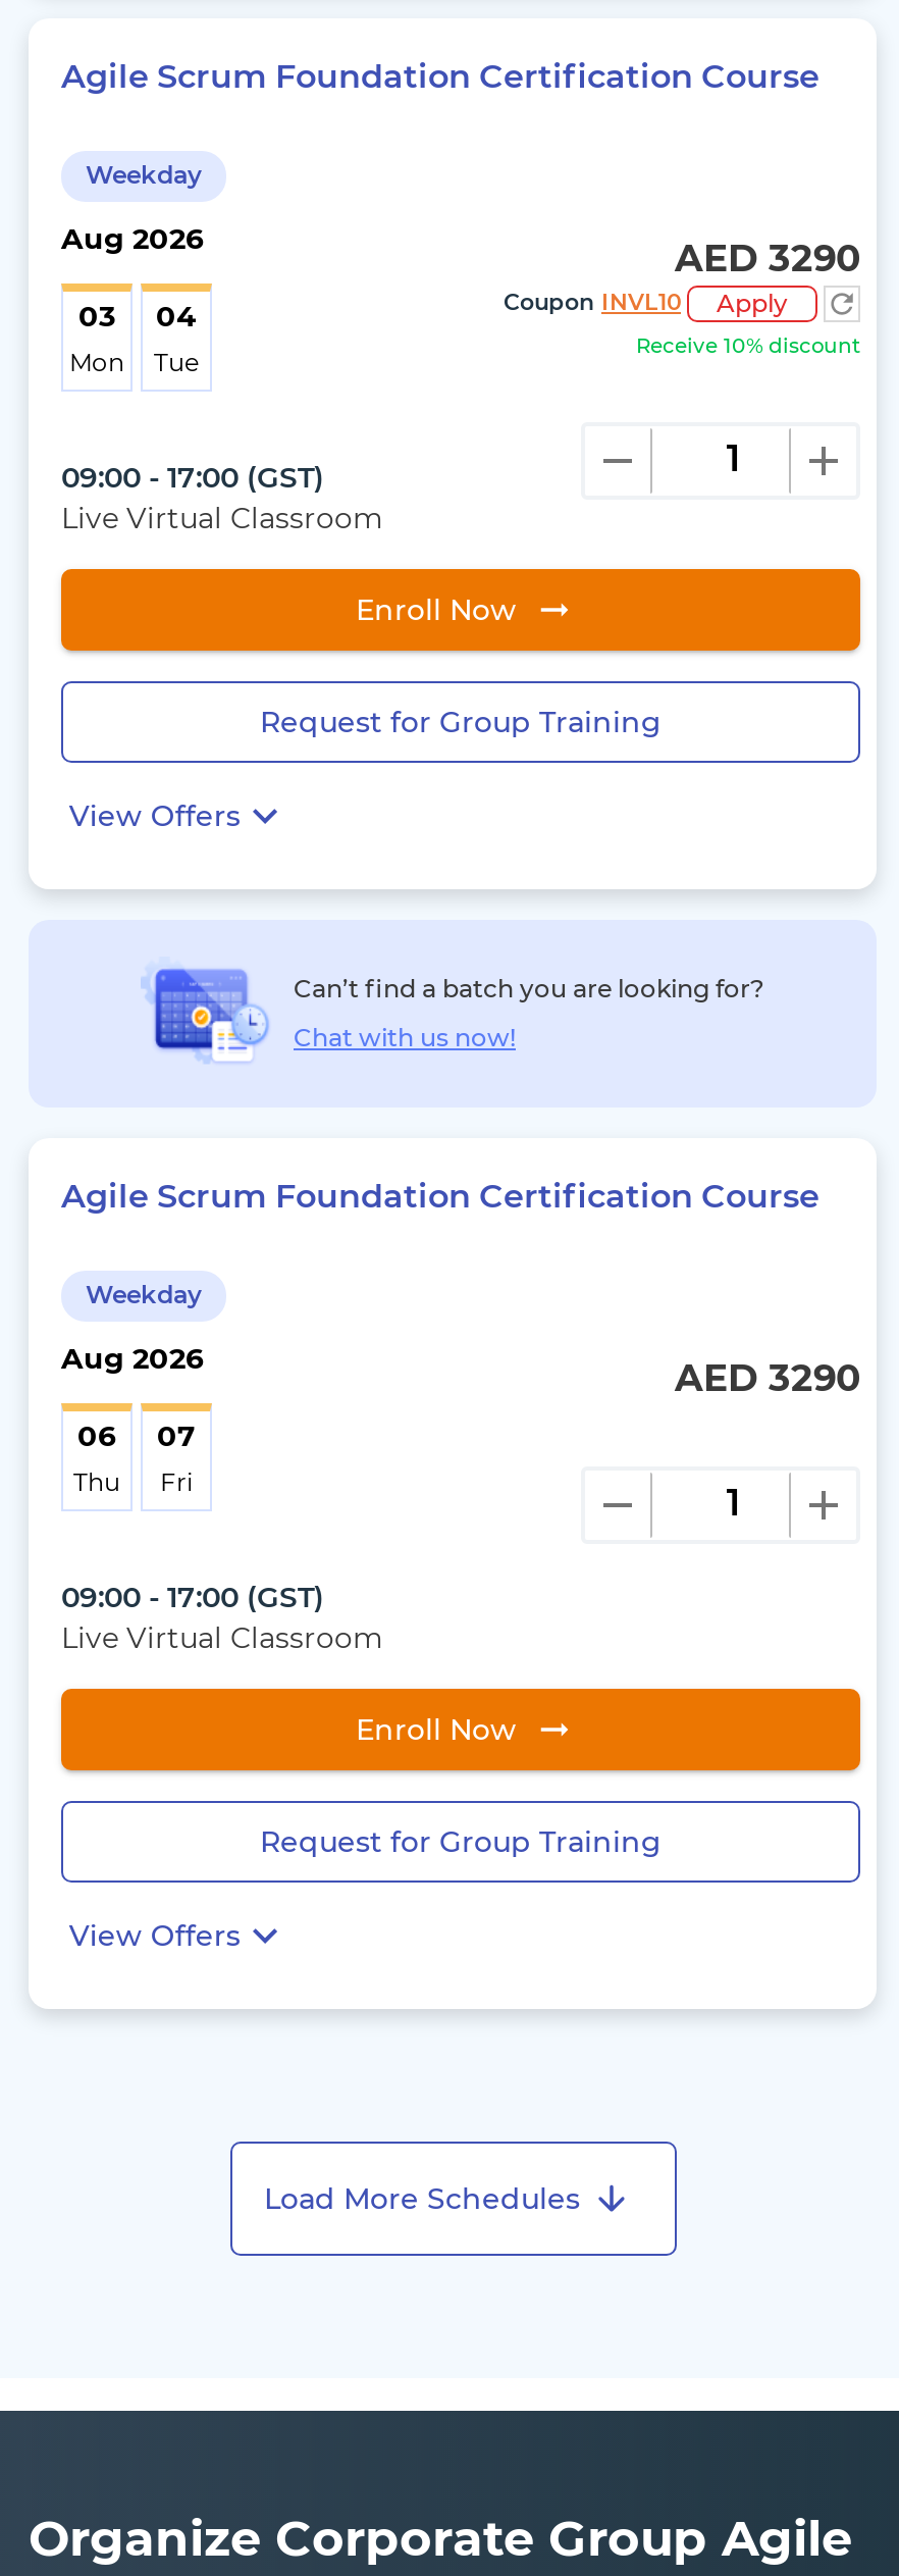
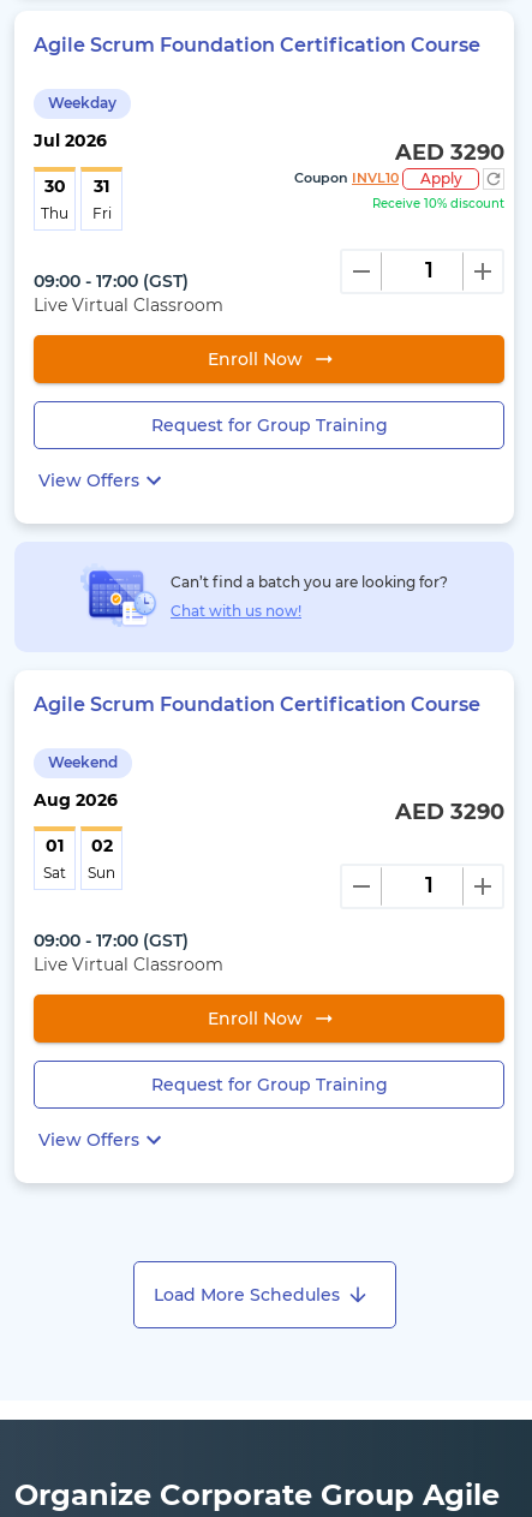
- Aug 2026
+ Jul 2026

- 03
- Mon
+ 30
+ Thu

- 04
- Tue
+ 31
+ Fri

- Weekday
+ Weekend

- 06
- Thu
+ 01
+ Sat

- 07
- Fri
+ 02
+ Sun
